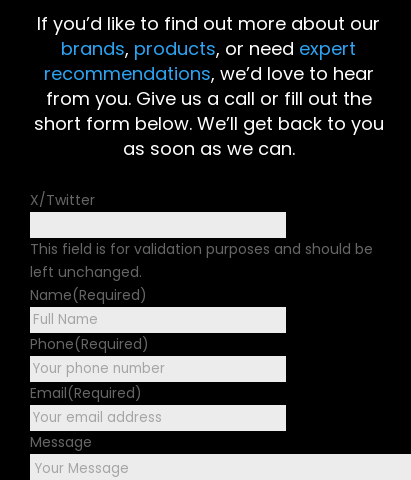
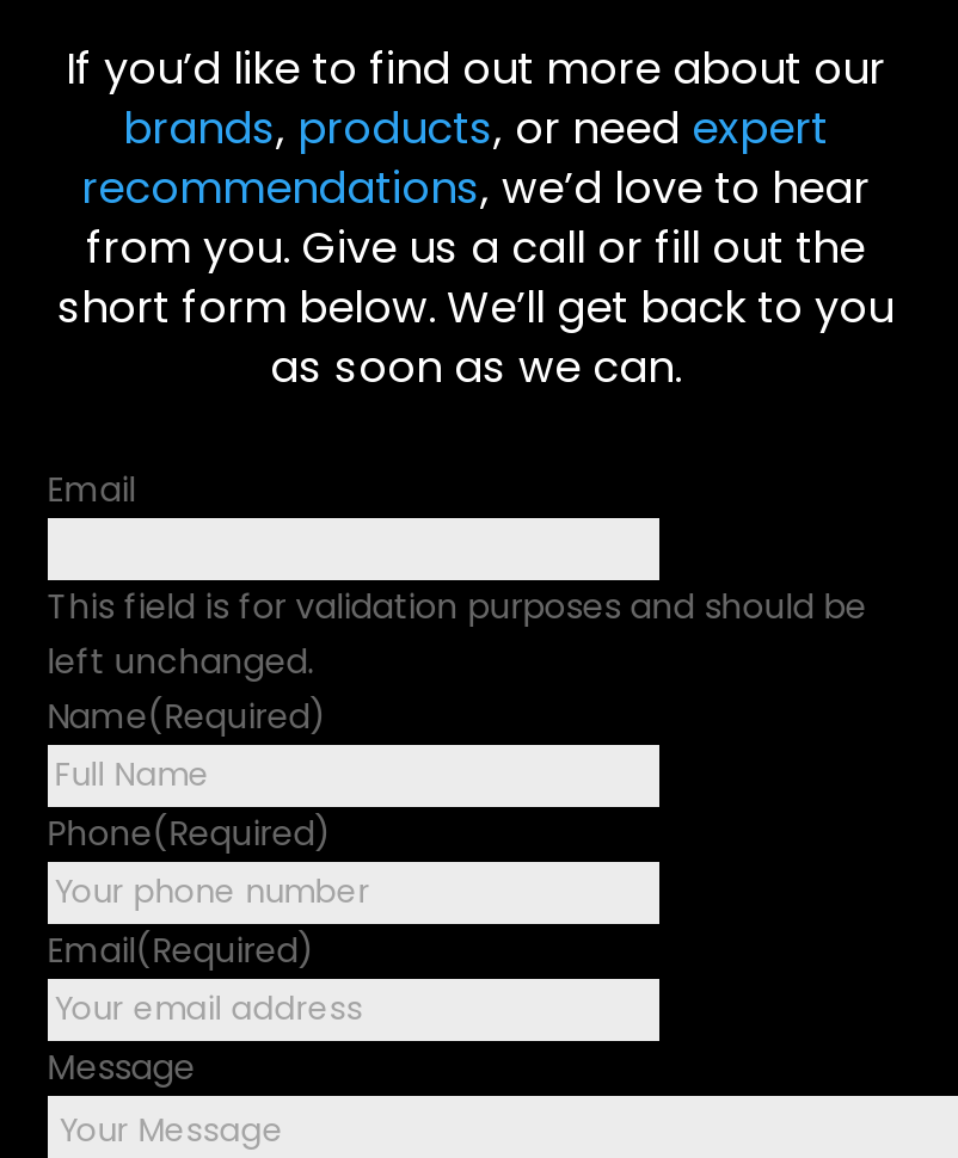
- X/Twitter
+ Email
